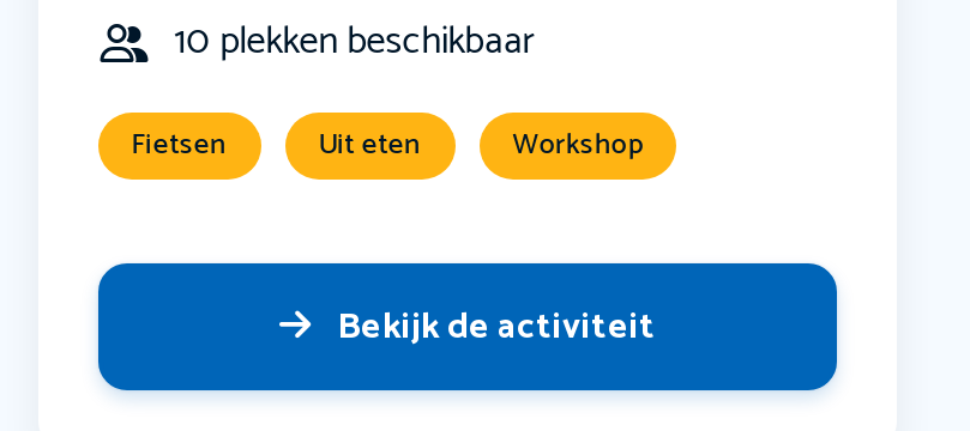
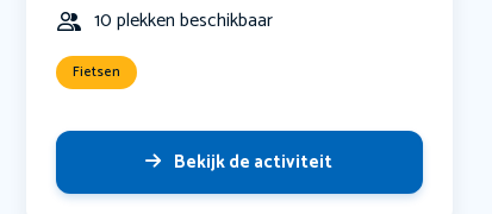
- Uit eten
- Workshop
